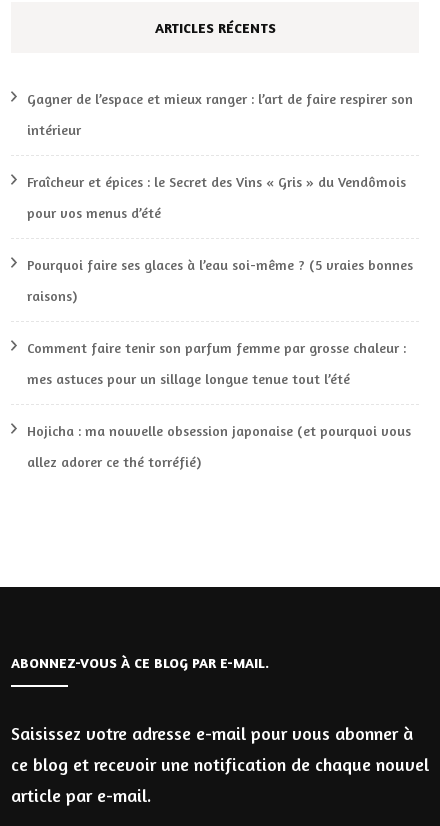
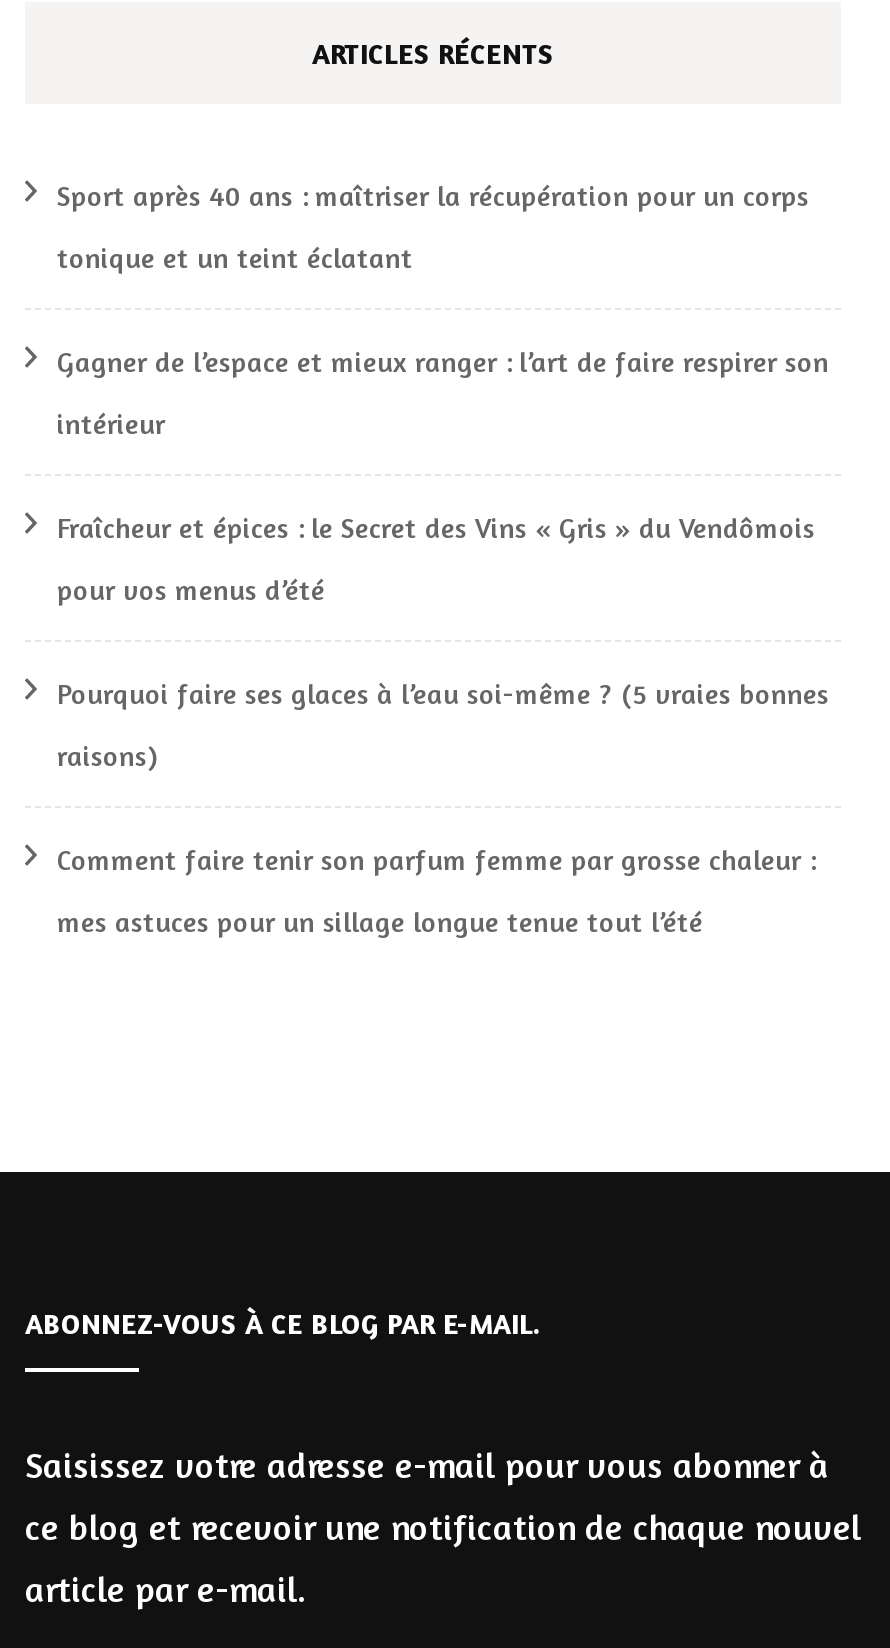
+ Sport après 40 ans : maîtriser la récupération pour un corps
+ tonique et un teint éclatant

moved down: Gagner de l’espace et mieux ranger : l’art de faire respirer son | intérieur | Fraîcheur et épices : le Secret des Vins « Gris » du Vendômois | pour vos menus d’été | Pourquoi faire ses glaces à l’eau soi-même ? (5 vraies bonnes | raisons) | Comment faire tenir son parfum femme par grosse chaleur : | mes astuces pour un sillage longue tenue tout l’été

- Hojicha : ma nouvelle obsession japonaise (et pourquoi vous
- allez adorer ce thé torréfié)
